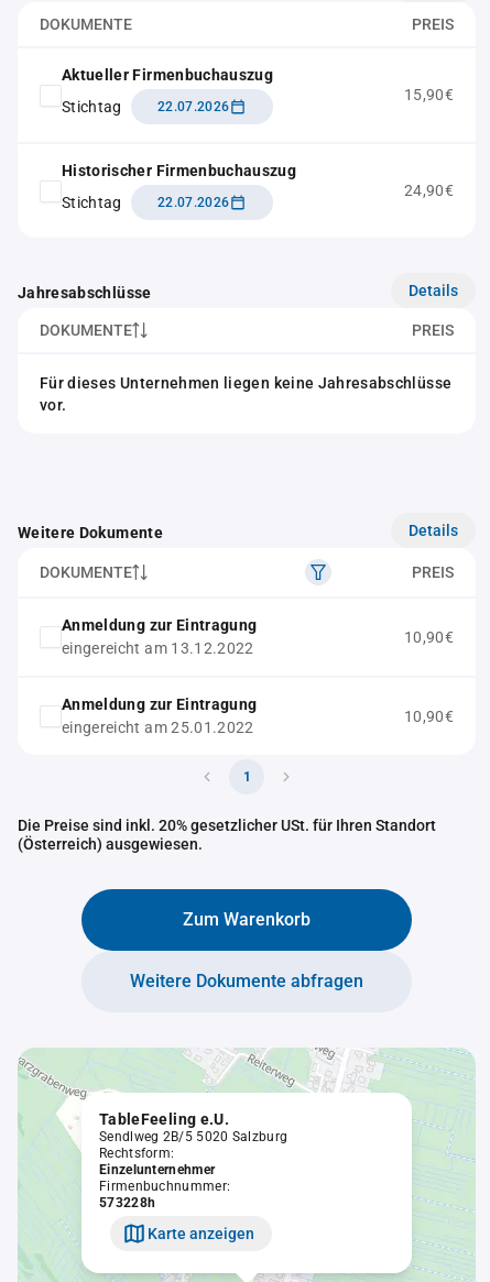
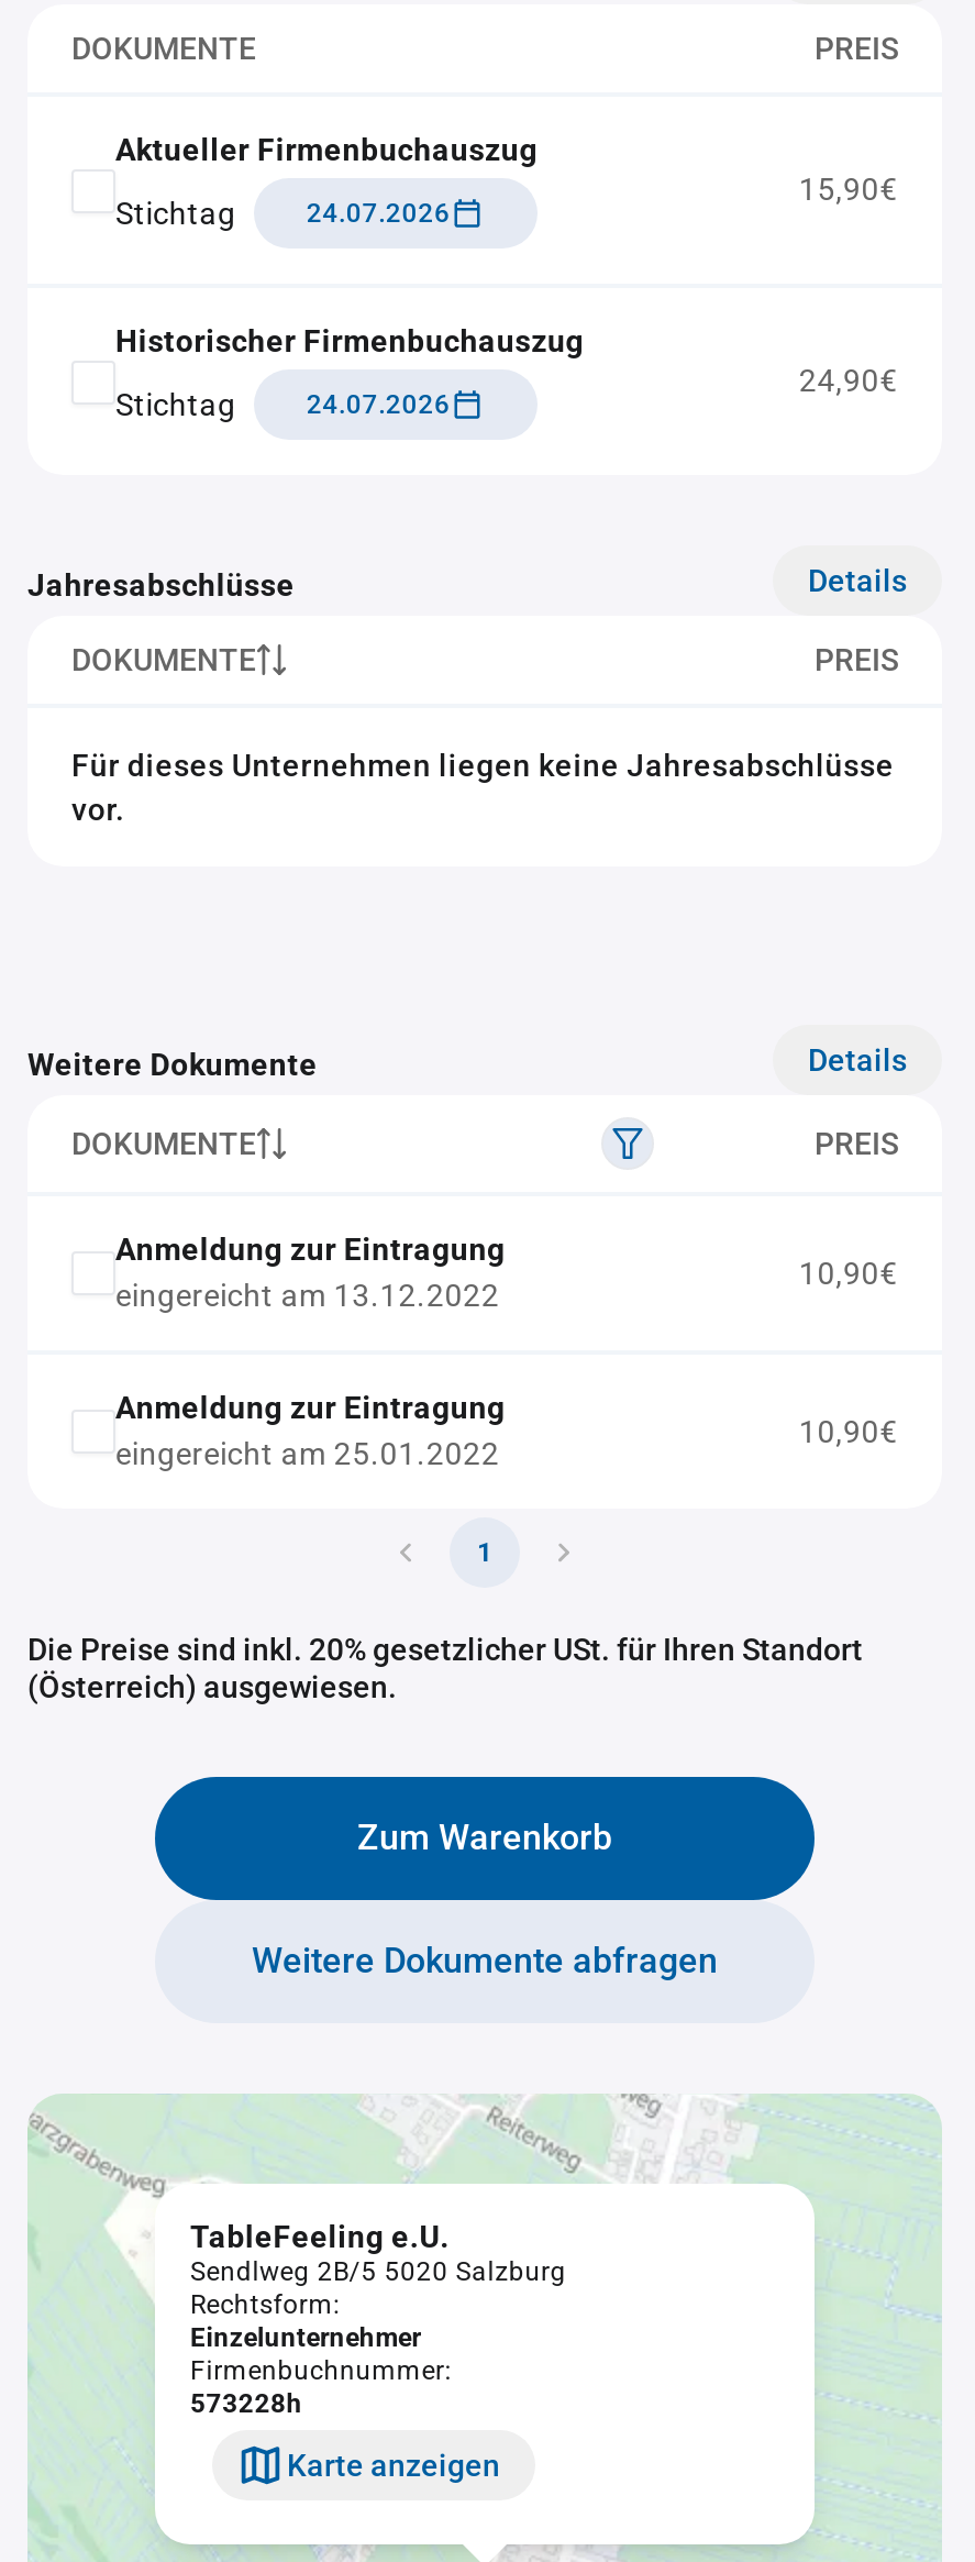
- 22.07.2026
+ 24.07.2026

- 22.07.2026
+ 24.07.2026
